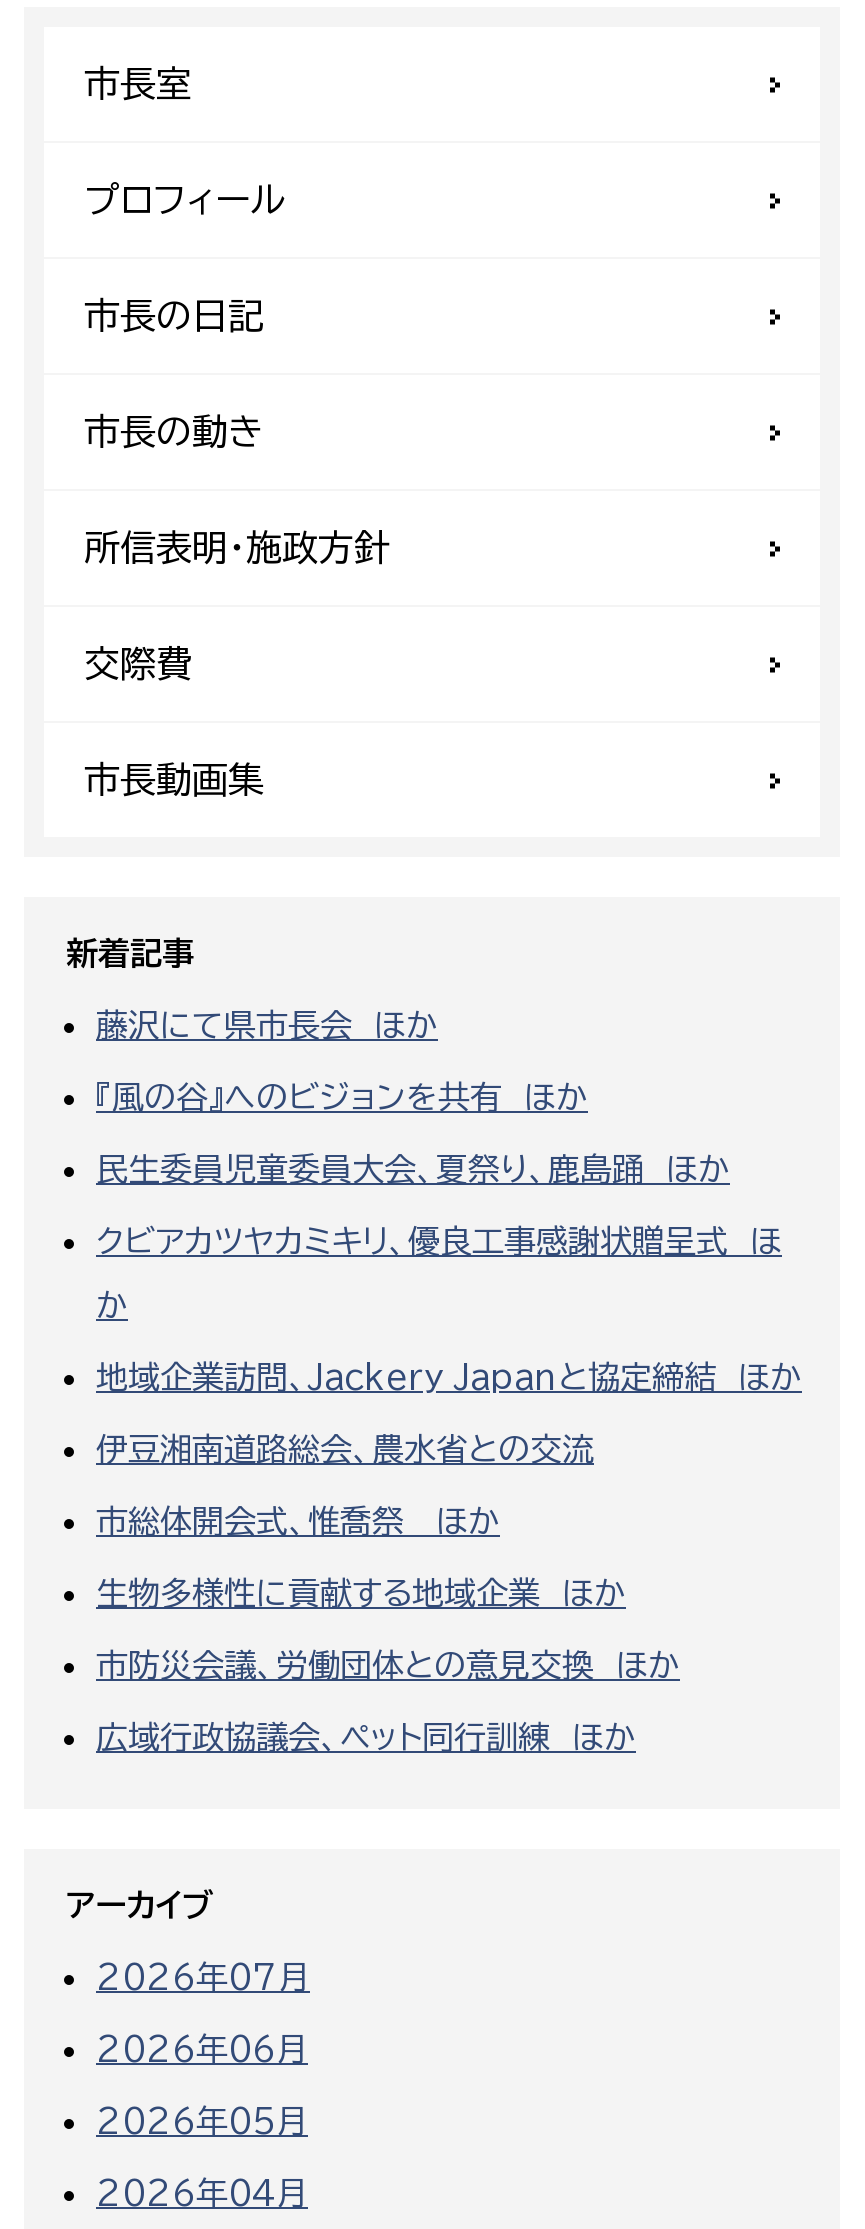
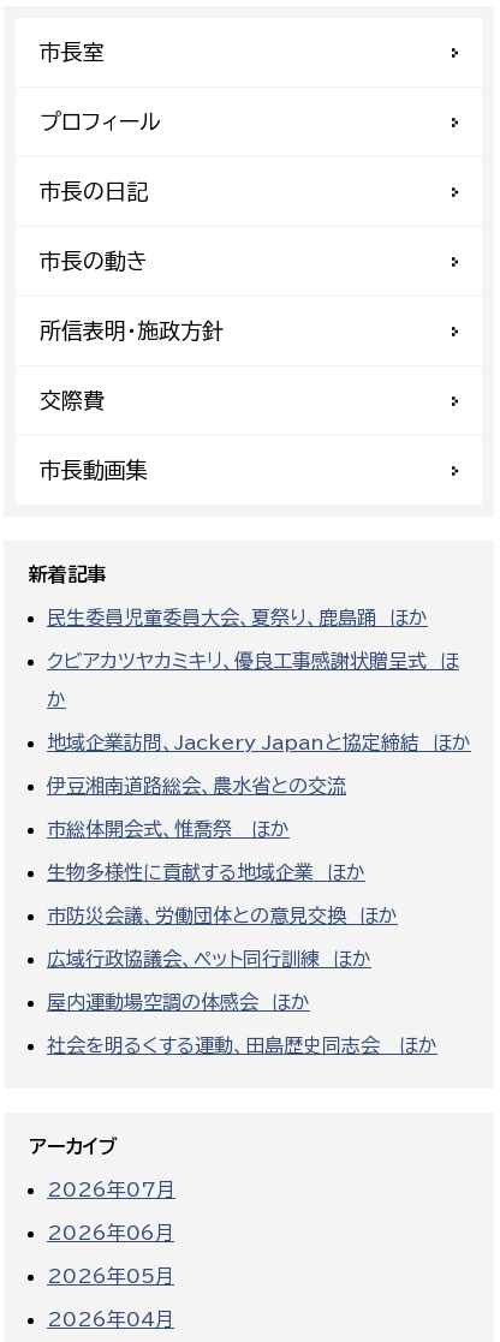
- 藤沢にて県市長会 ほか
- 『風の谷』へのビジョンを共有 ほか

moved up: 民生委員児童委員大会、夏祭り、鹿島踊 ほか | クビアカツヤカミキリ、優良工事感謝状贈呈式 ほ | か | ... | 市防災会議、労働団体との意見交換 ほか | 広域行政協議会、ペット同行訓練 ほか

+ 屋内運動場空調の体感会 ほか
+ 社会を明るくする運動、田島歴史同志会 ほか
